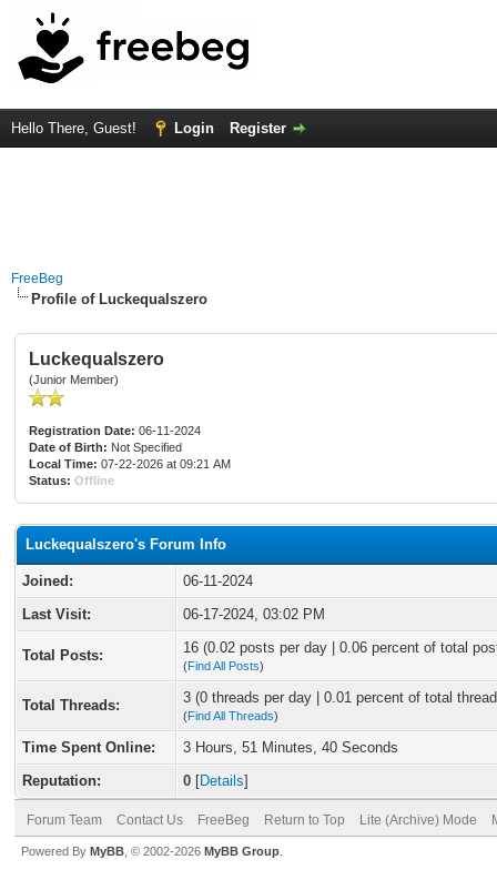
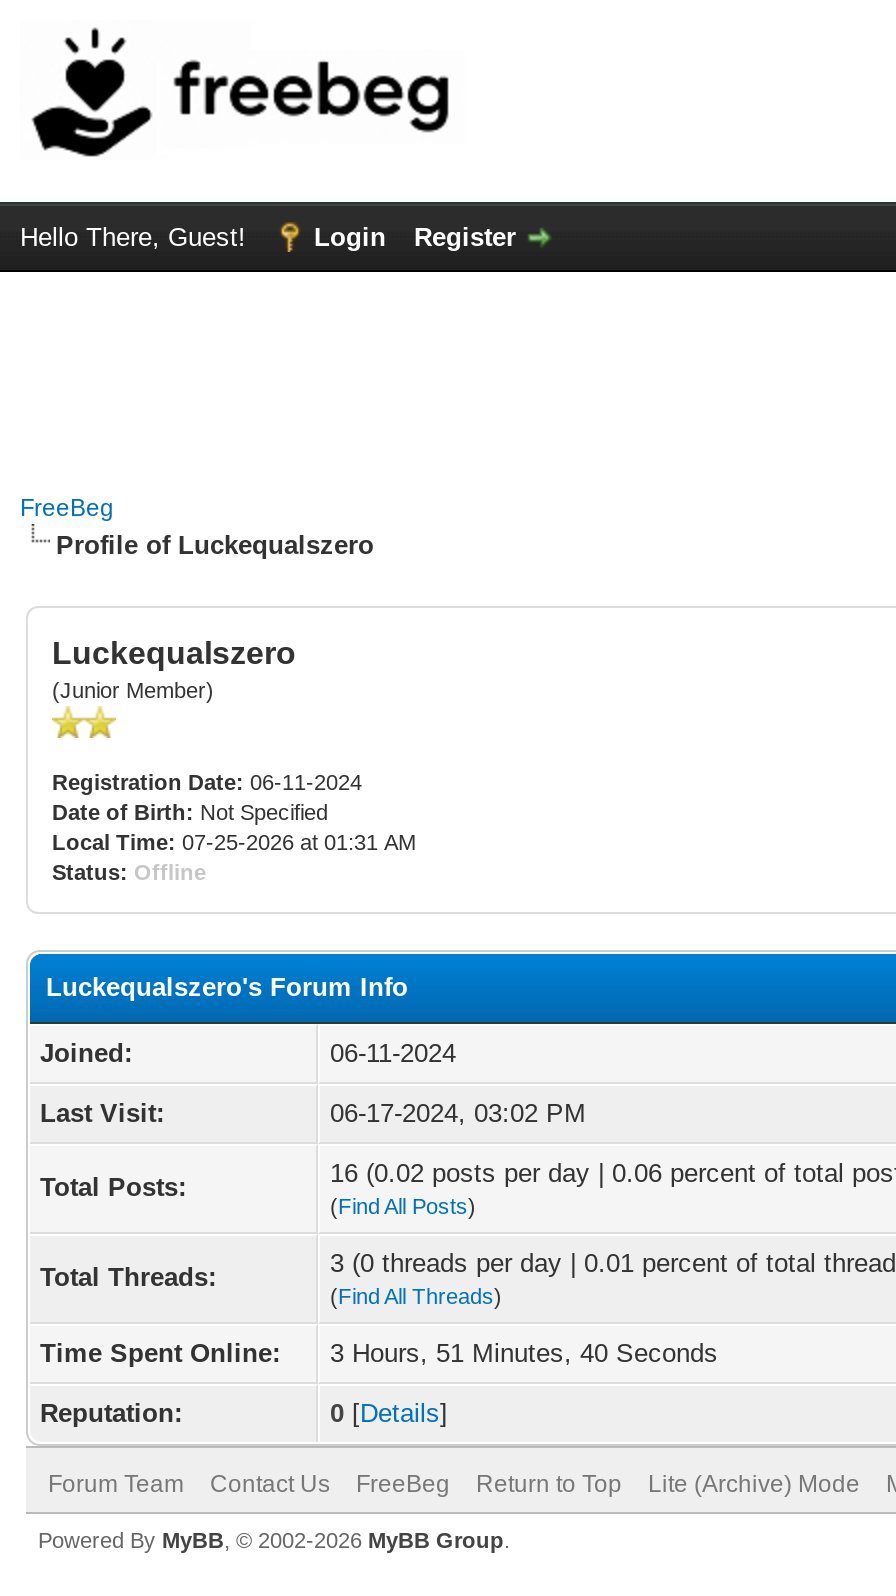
- Local Time: 07-22-2026 at 09:21 AM
+ Local Time: 07-25-2026 at 01:31 AM
